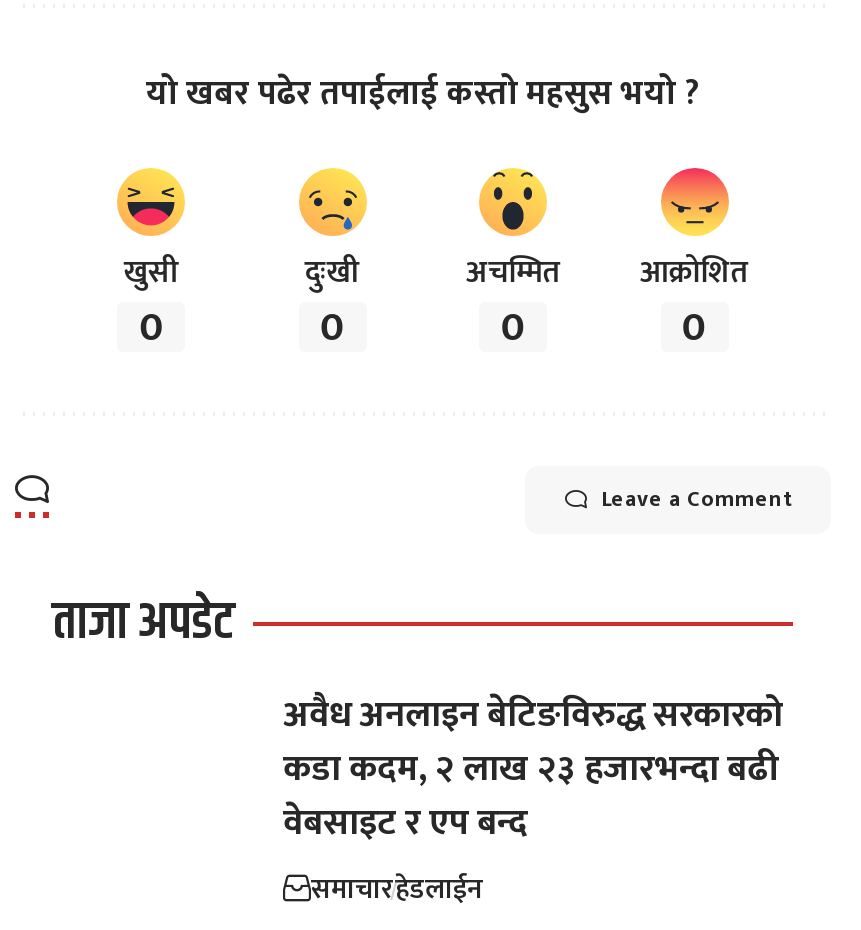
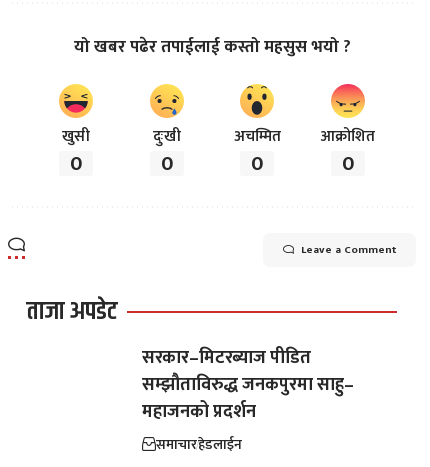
- अवैध अनलाइन बेटिङविरुद्ध सरकारको
- कडा कदम, २ लाख २३ हजारभन्दा बढी
- वेबसाइट र एप बन्द
+ सरकार–मिटरब्याज पीडित
+ सम्झौताविरुद्ध जनकपुरमा साहु–
+ महाजनको प्रदर्शन
